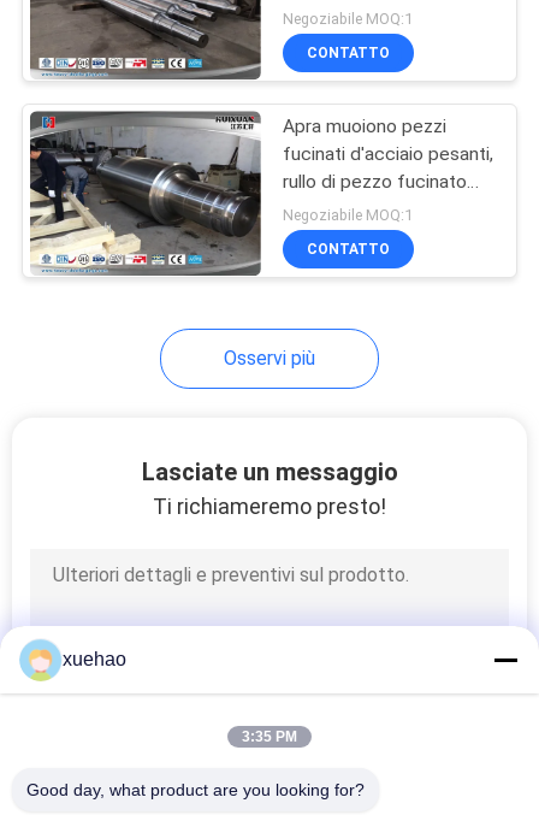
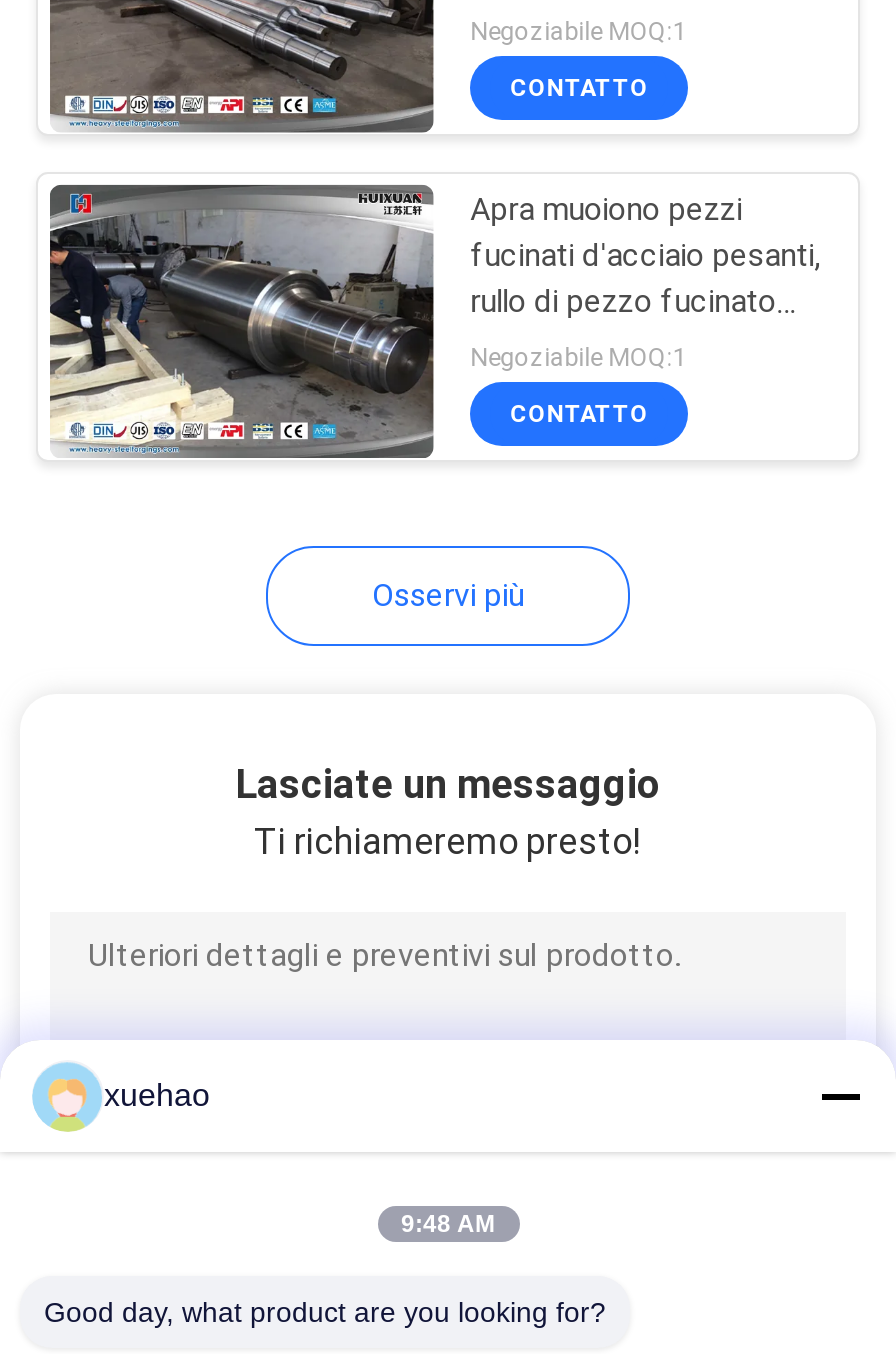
- 3:35 PM
+ 9:48 AM
